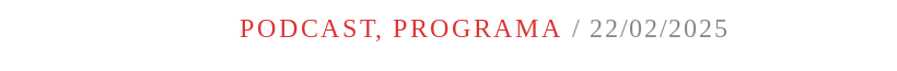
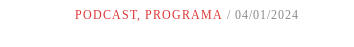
- PODCAST, PROGRAMA 22/02/2025
+ PODCAST, PROGRAMA 04/01/2024
